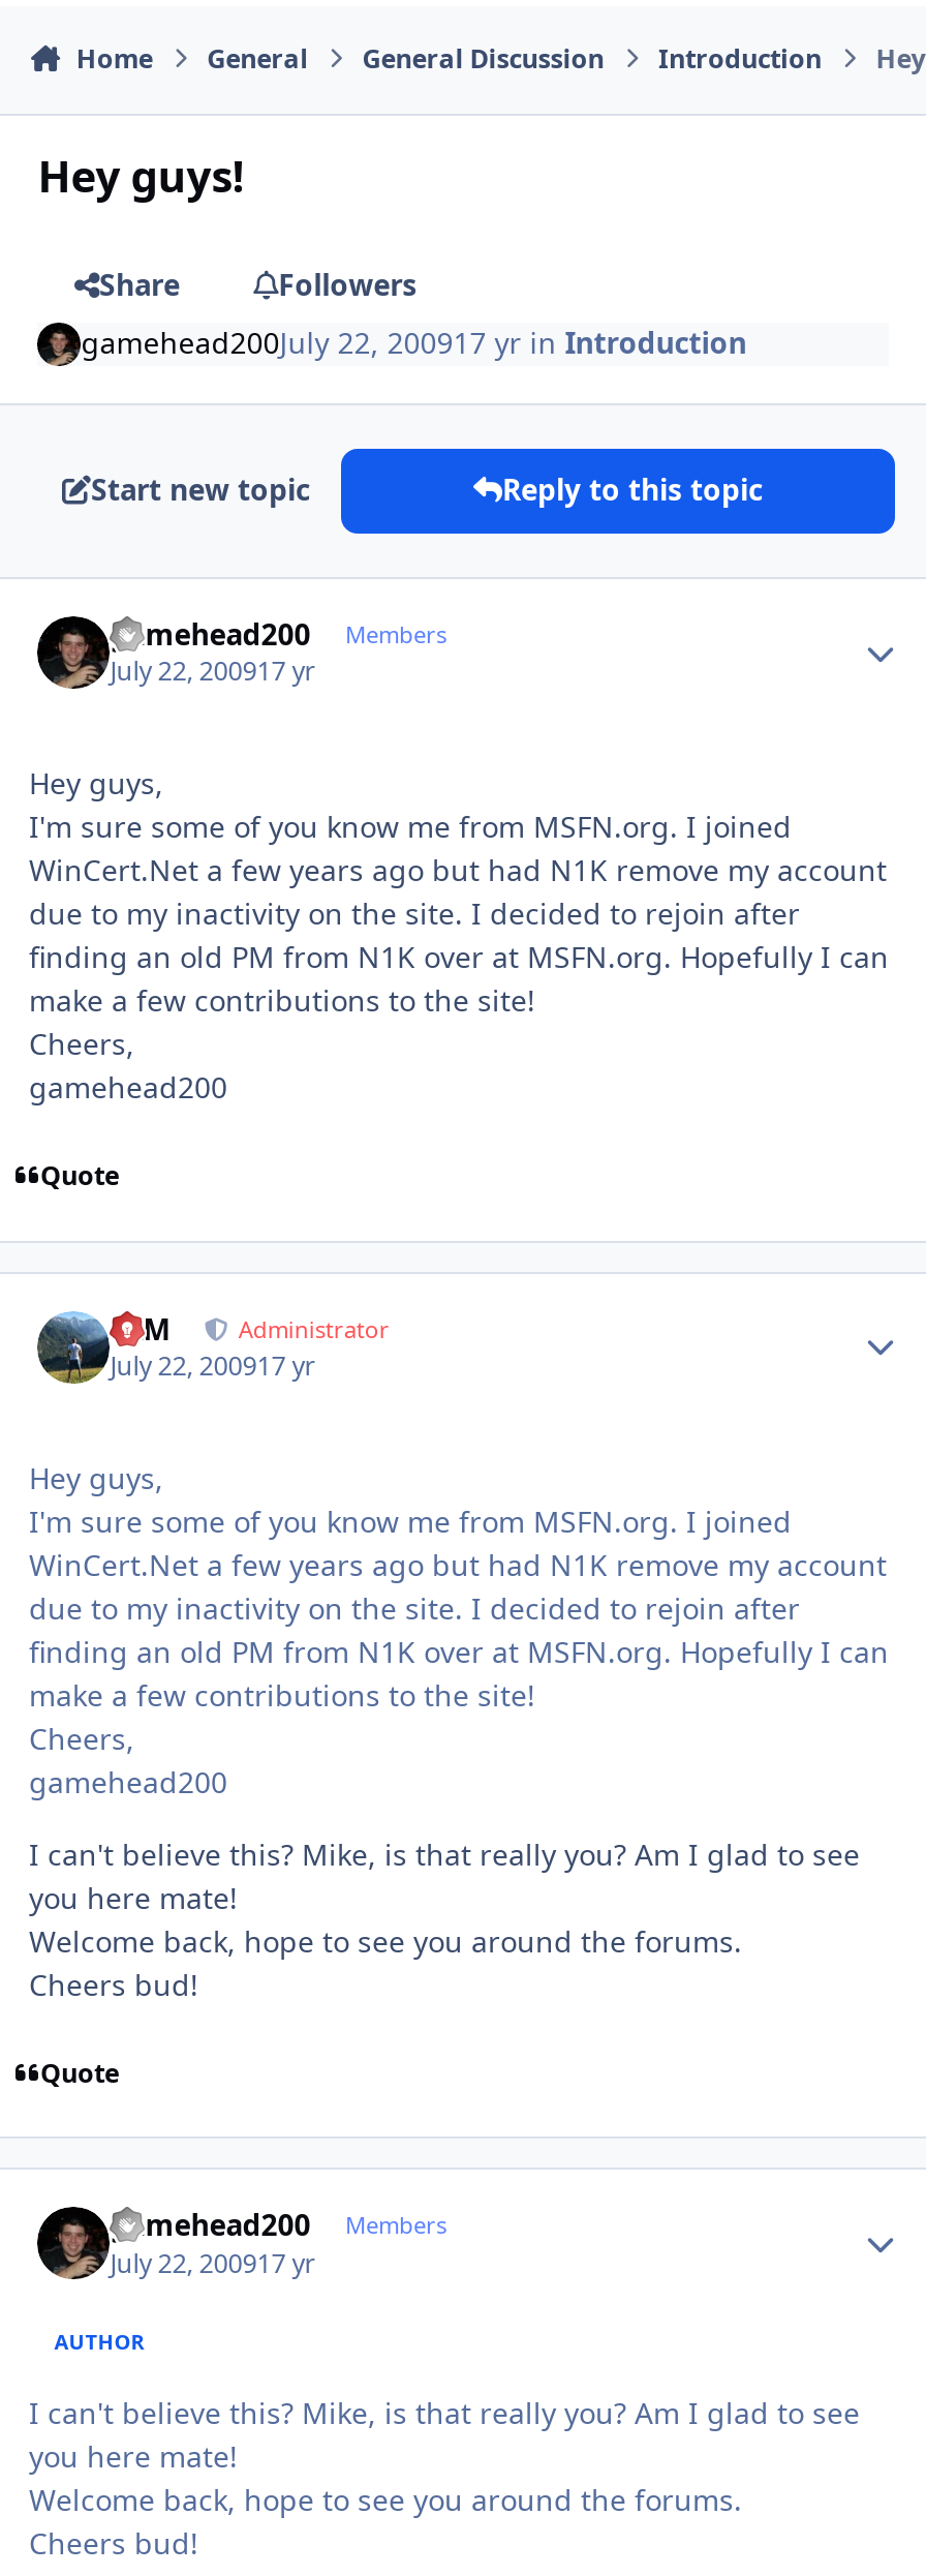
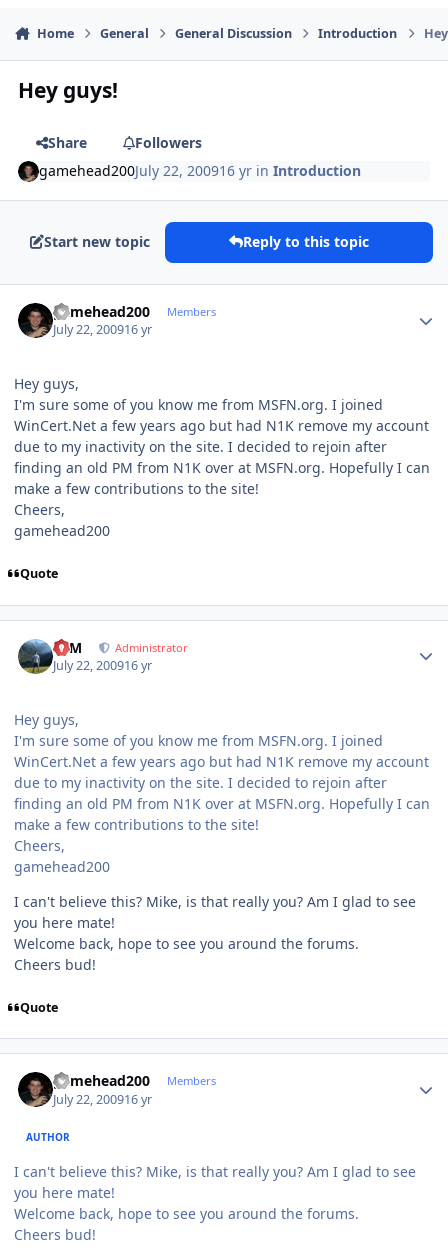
- gamehead200July 22, 200917 yr in Introduction
+ gamehead200July 22, 200916 yr in Introduction

- July 22, 200917 yr
+ July 22, 200916 yr

- July 22, 200917 yr
+ July 22, 200916 yr

- July 22, 200917 yr
+ July 22, 200916 yr
